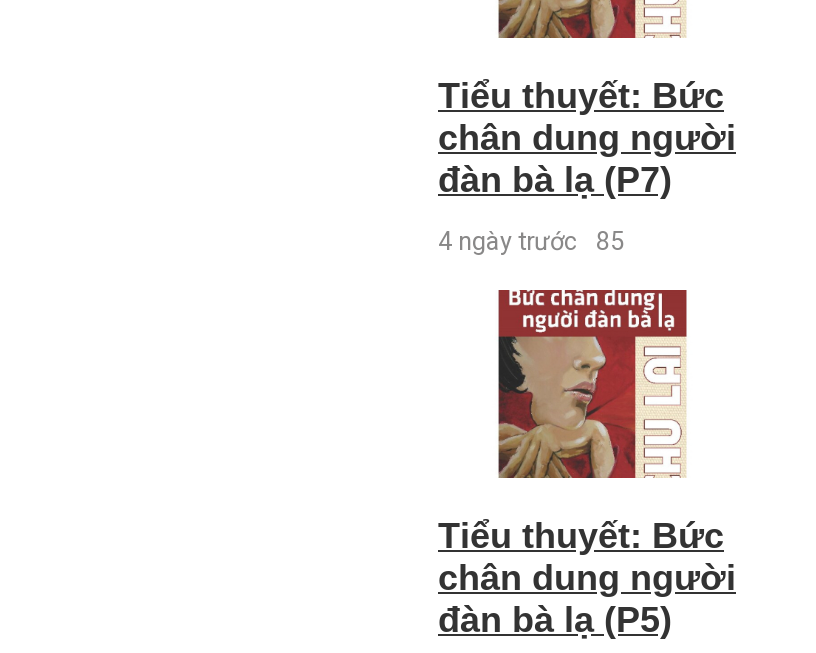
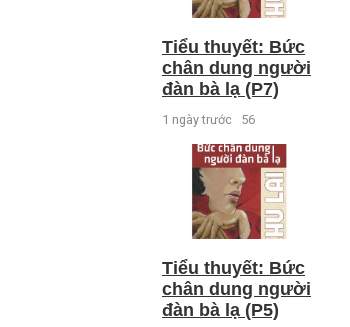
- 4 ngày trước 85
+ 1 ngày trước 56
